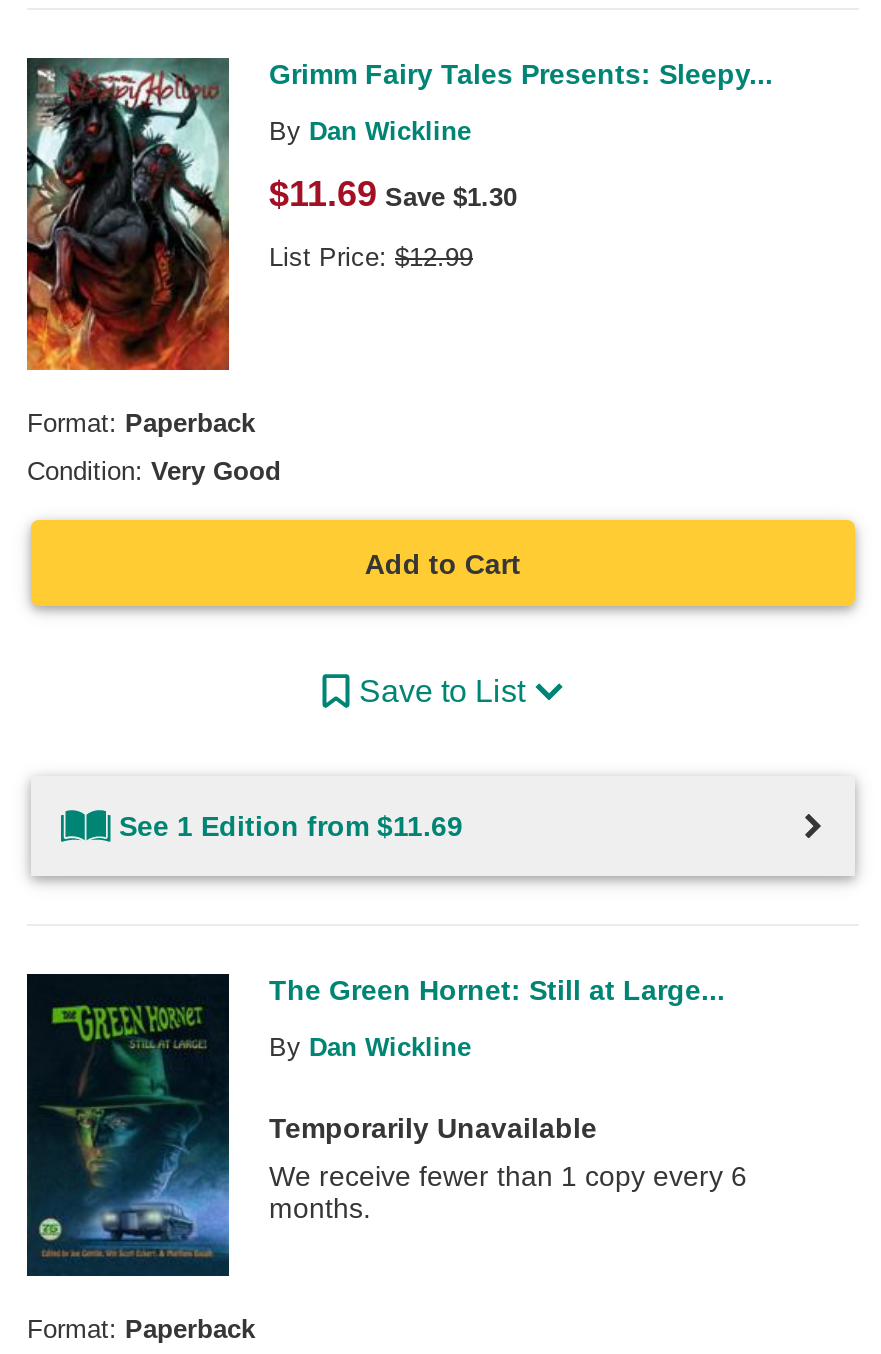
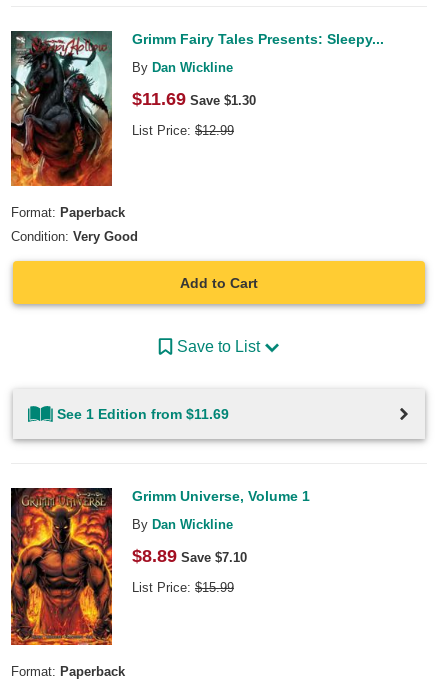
- [image]
- The Green Hornet: Still at Large...
+ [image]
+ Grimm Universe, Volume 1

- Temporarily Unavailable
+ $8.89 Save $7.10

- We receive fewer than 1 copy every 6
- months.
+ List Price: $15.99
